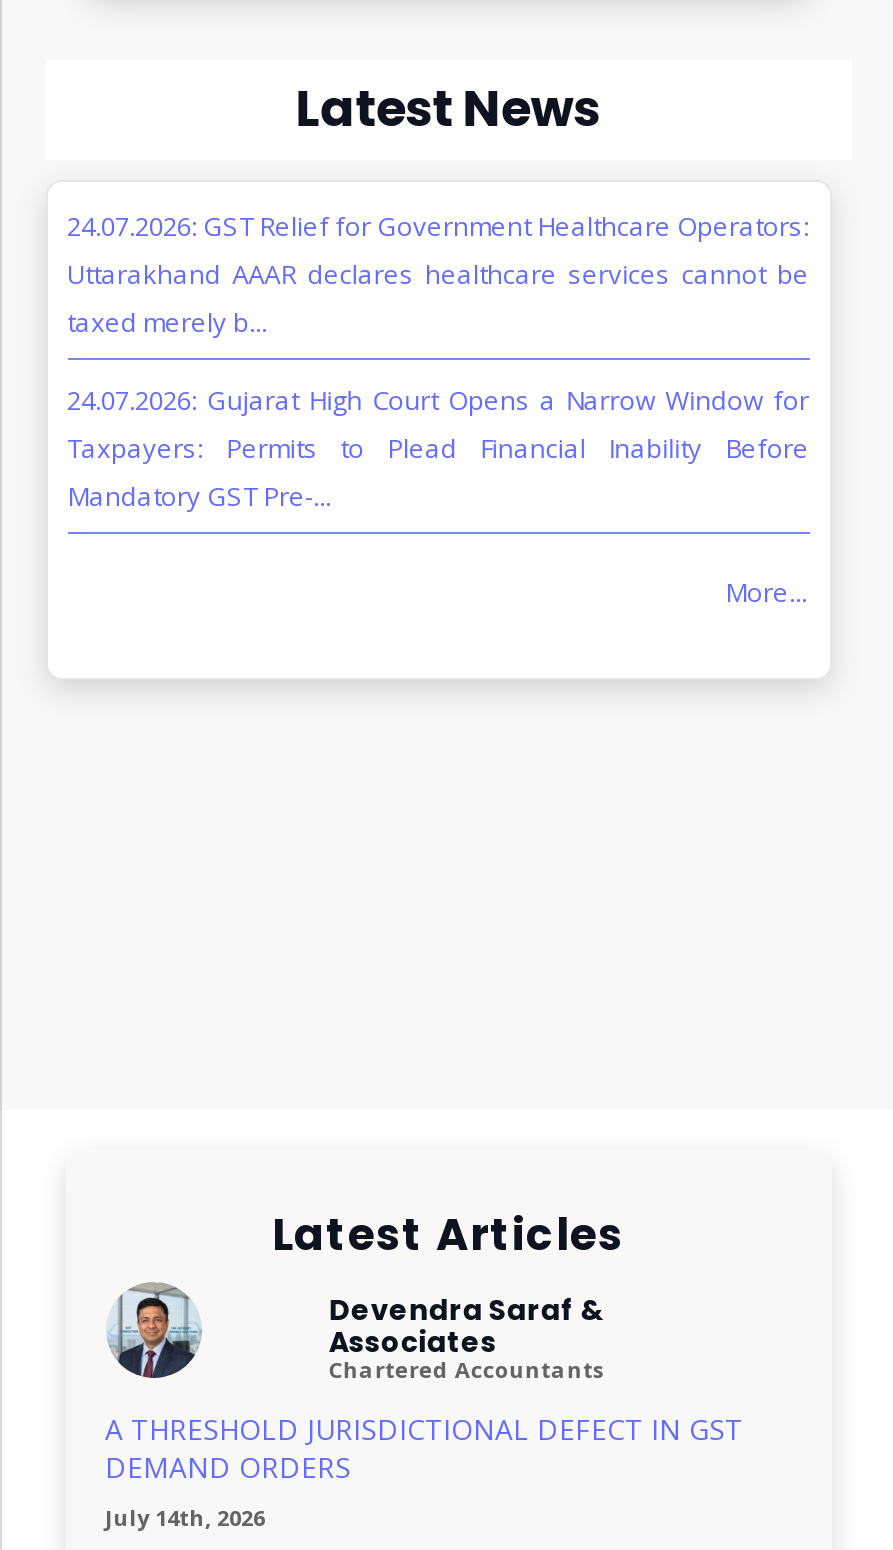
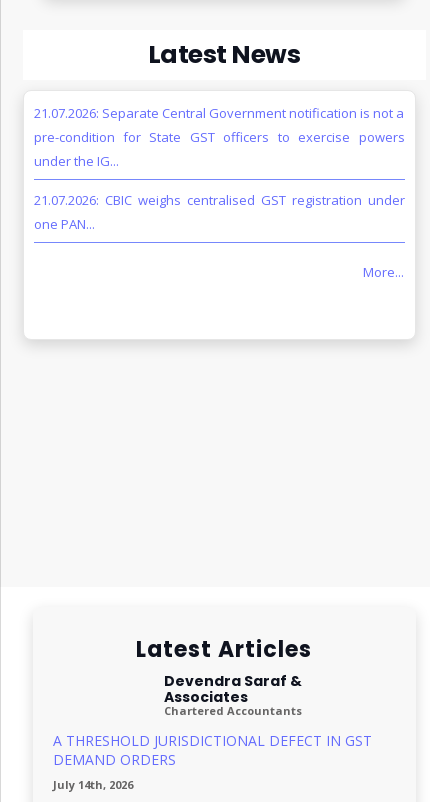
- 24.07.2026: GST Relief for Government Healthcare Operators:
- Uttarakhand AAAR declares healthcare services cannot be
- taxed merely b...
+ 21.07.2026: Separate Central Government notification is not a
+ pre-condition for State GST officers to exercise powers
+ under the IG...

- 24.07.2026: Gujarat High Court Opens a Narrow Window for
- Taxpayers: Permits to Plead Financial Inability Before
- Mandatory GST Pre-...
+ 21.07.2026: CBIC weighs centralised GST registration under
+ one PAN...

moved up: More...

- [image]
